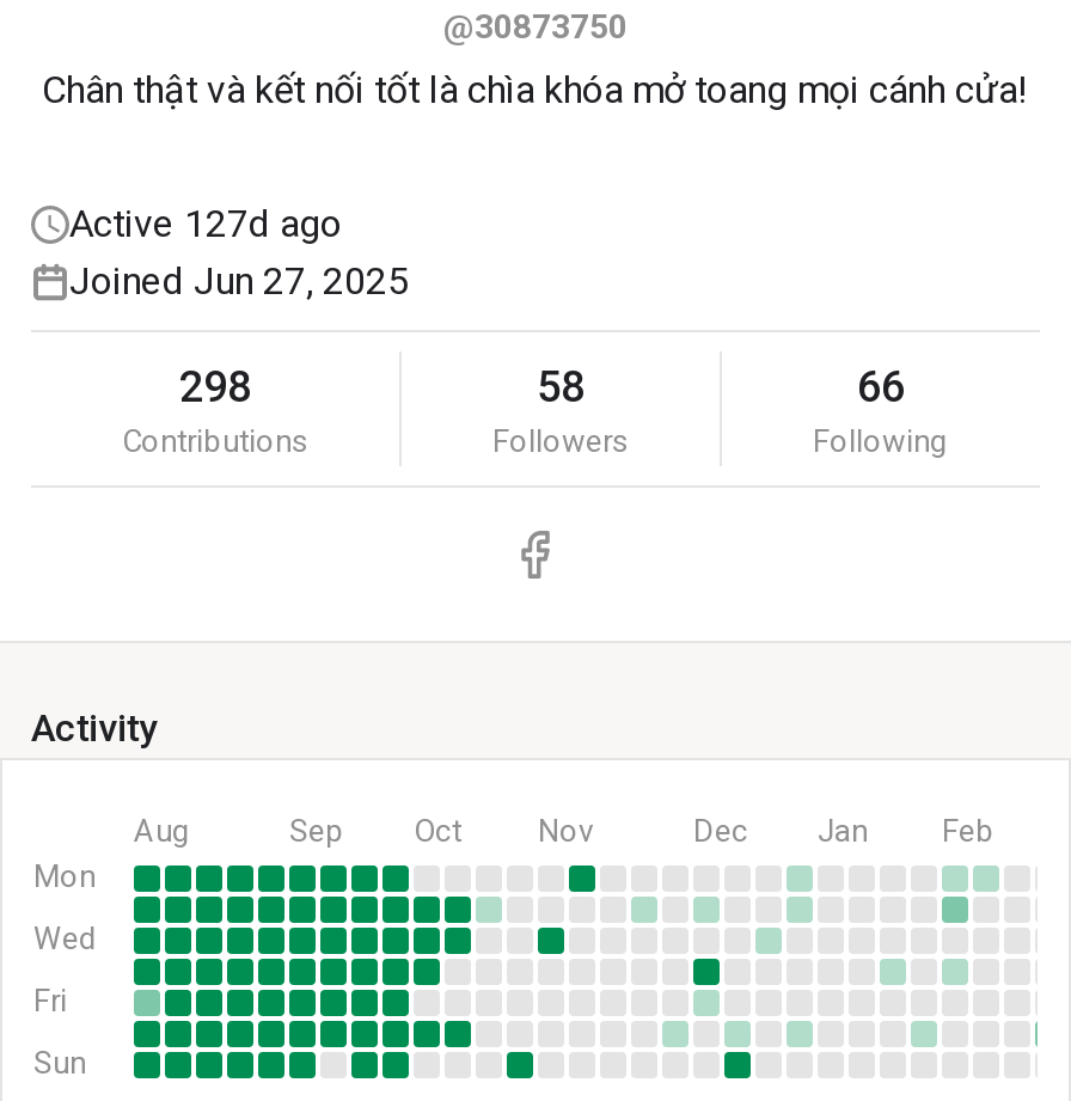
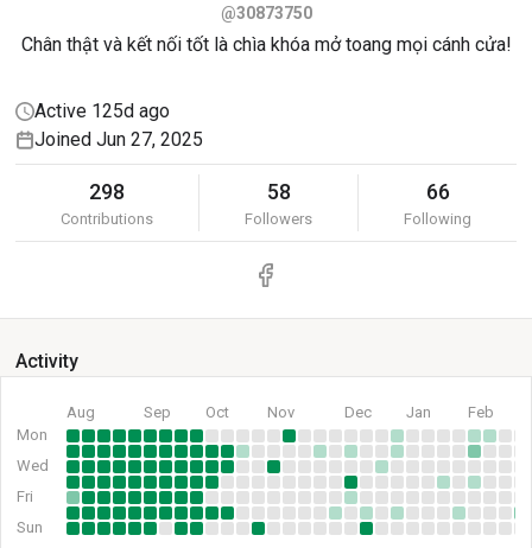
- Active 127d ago
+ Active 125d ago
